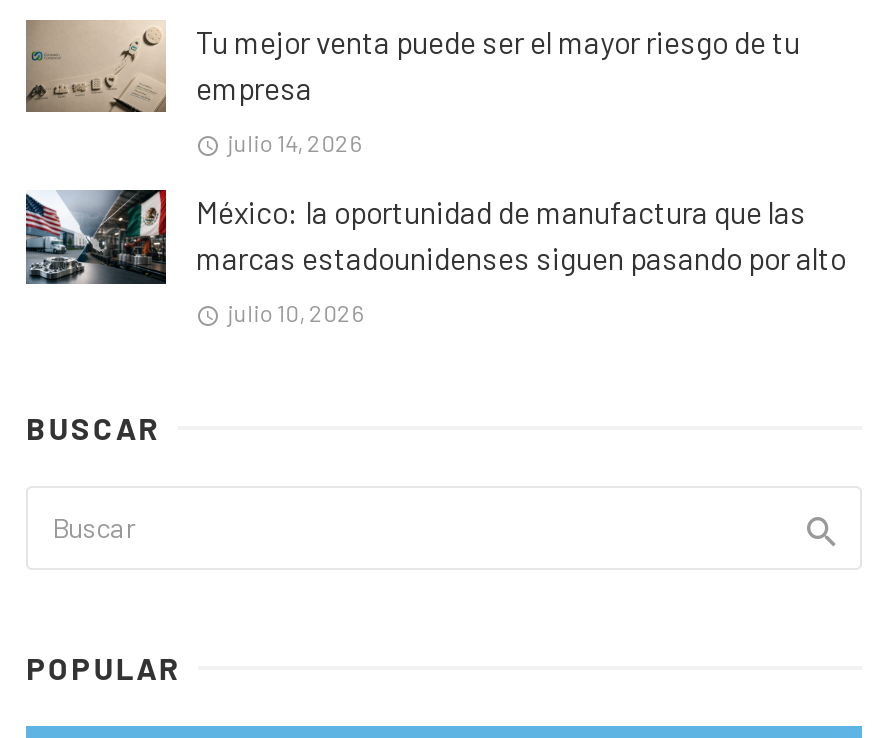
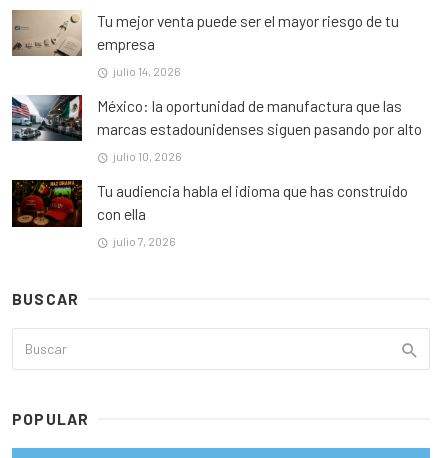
+ [image]
+ Tu audiencia habla el idioma que has construido
+ con ella
+ julio 7, 2026
